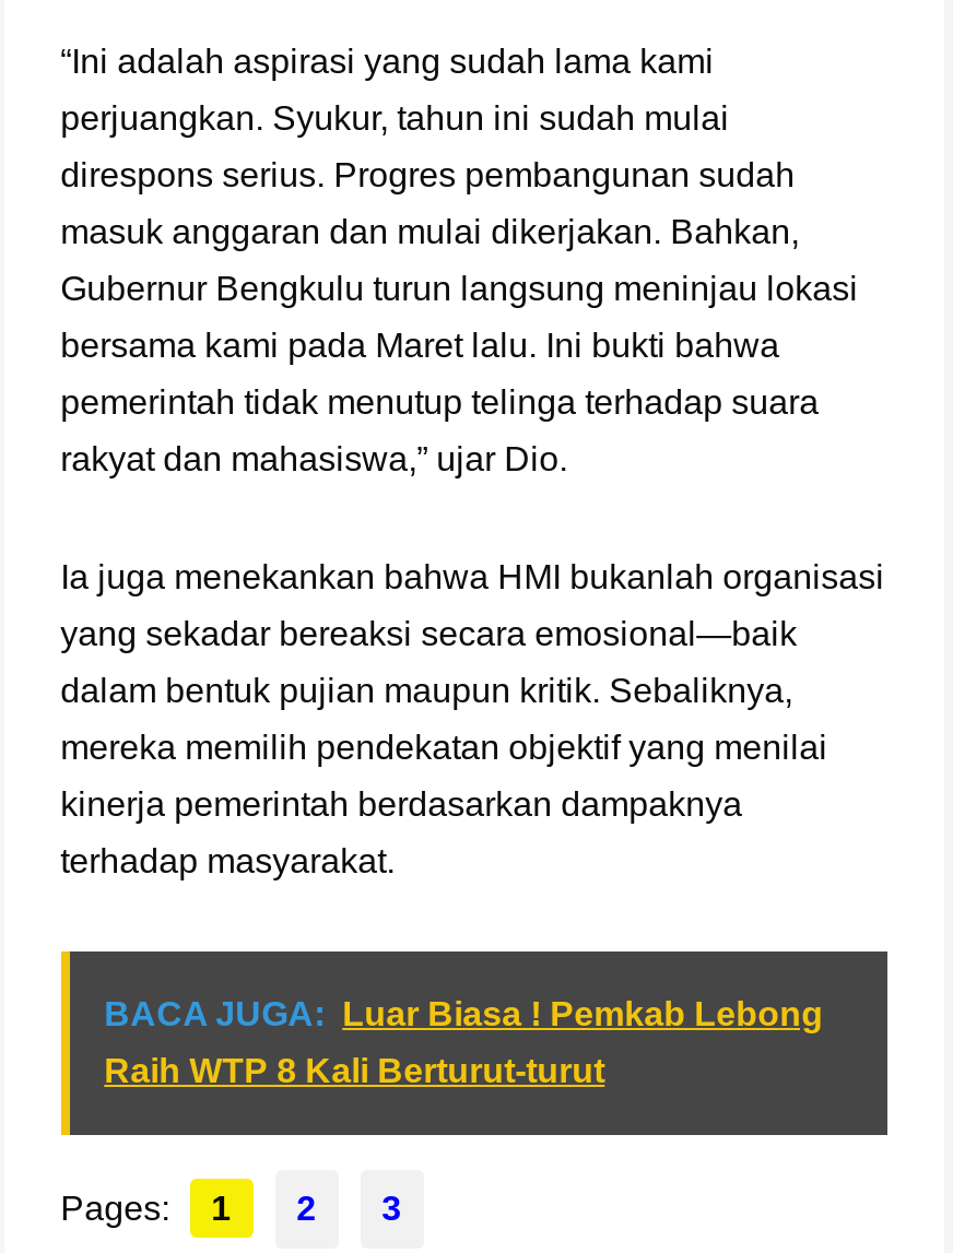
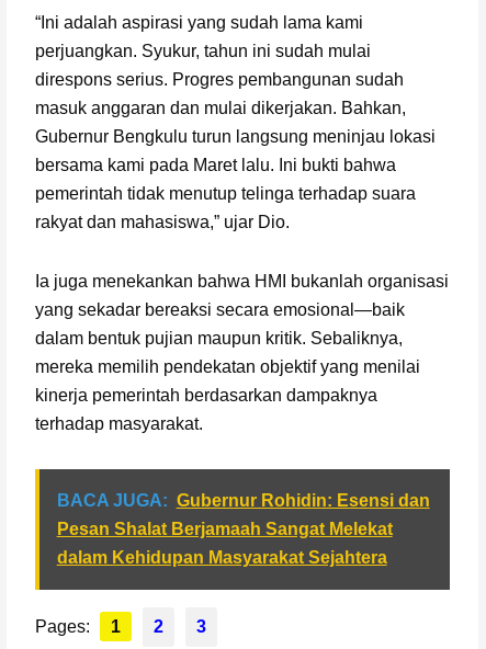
- BACA JUGA: Luar Biasa ! Pemkab Lebong
- Raih WTP 8 Kali Berturut-turut
+ BACA JUGA: Gubernur Rohidin: Esensi dan
+ Pesan Shalat Berjamaah Sangat Melekat
+ dalam Kehidupan Masyarakat Sejahtera
